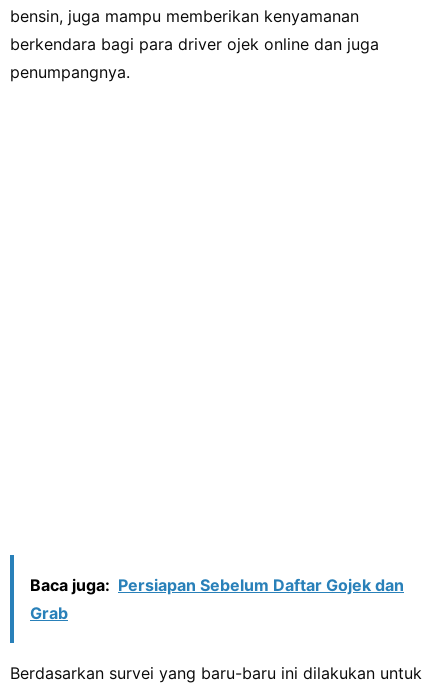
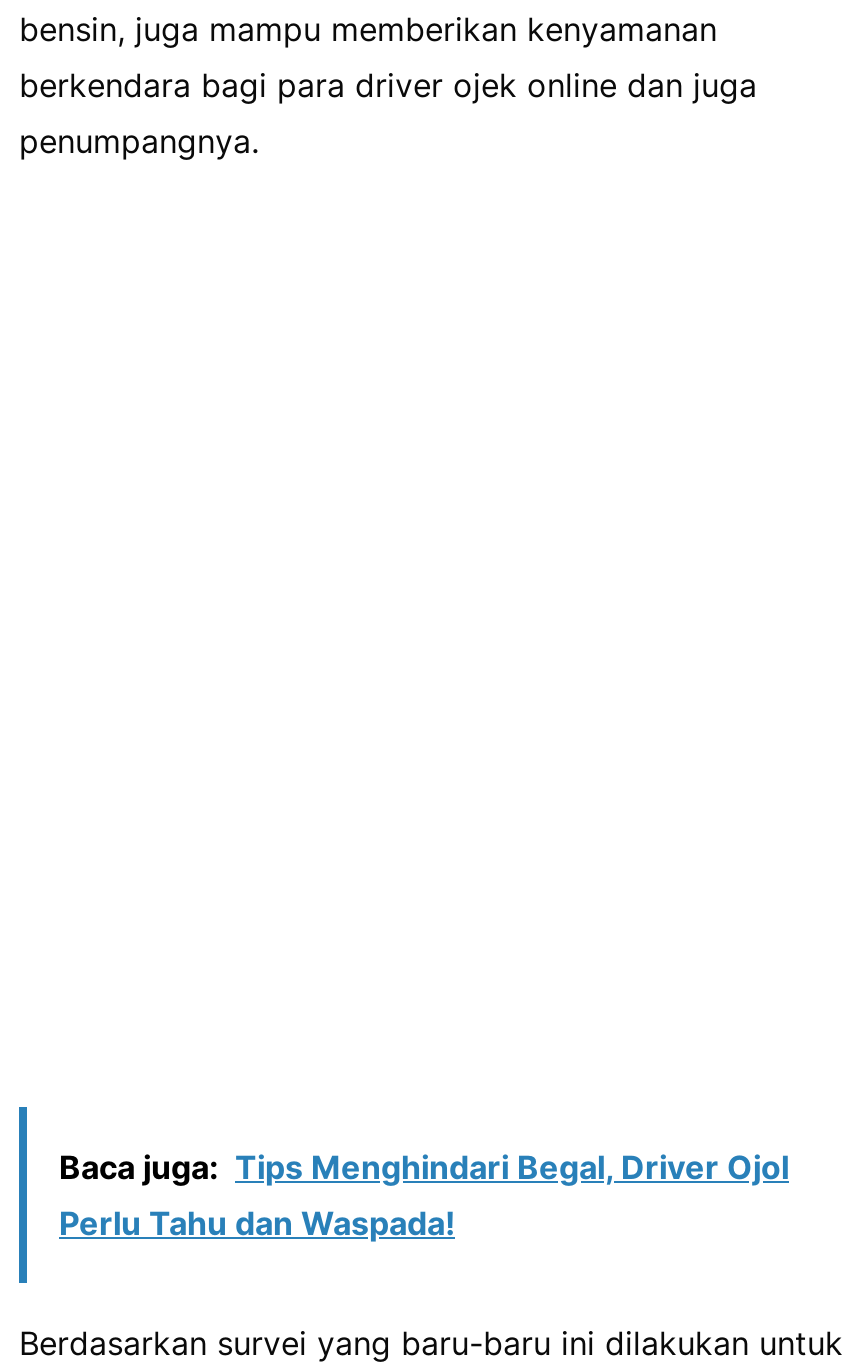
- Baca juga: Persiapan Sebelum Daftar Gojek dan
- Grab
+ Baca juga: Tips Menghindari Begal, Driver Ojol
+ Perlu Tahu dan Waspada!
